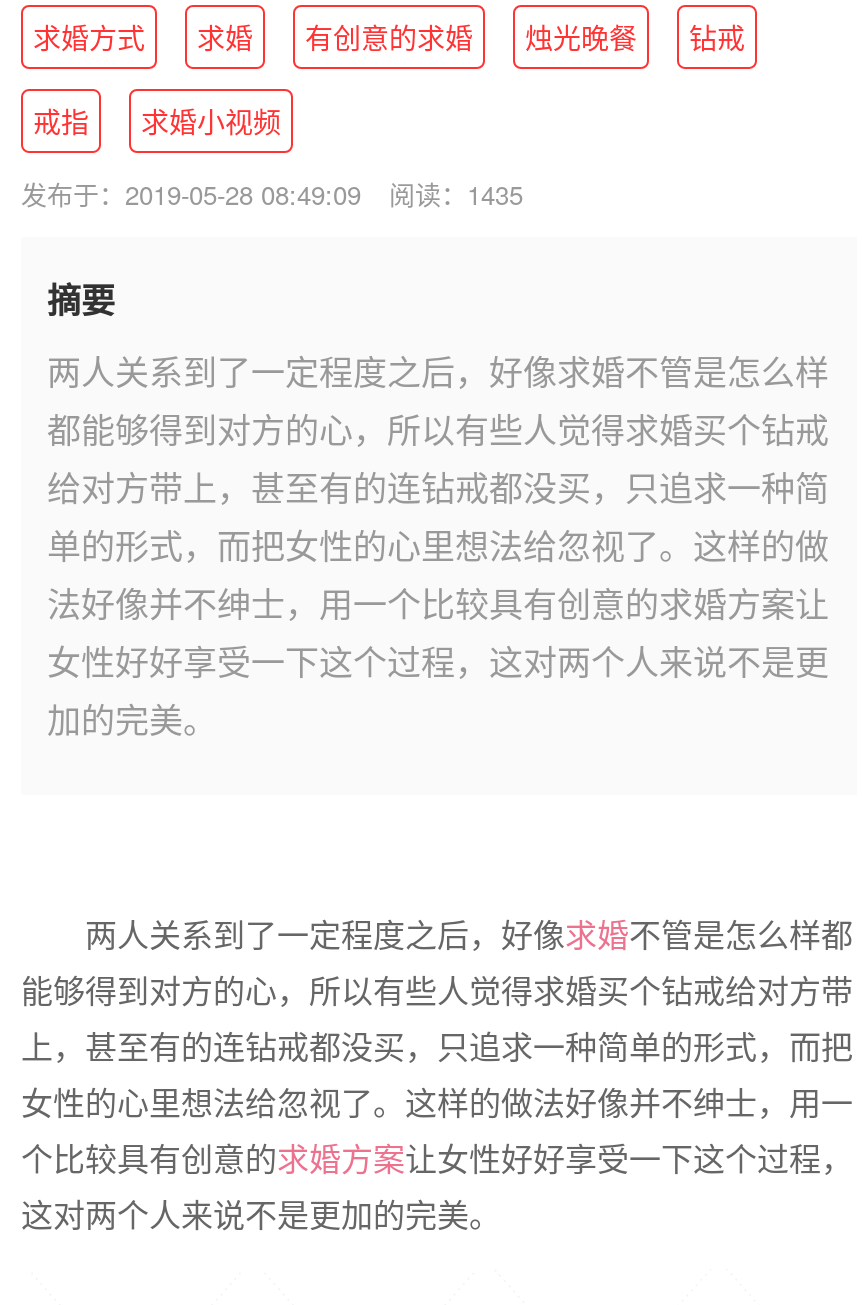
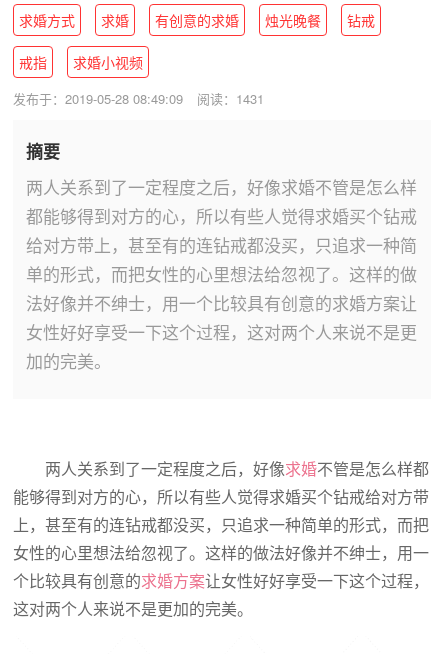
- 发布于：2019-05-28 08:49:09 阅读：1435
+ 发布于：2019-05-28 08:49:09 阅读：1431
